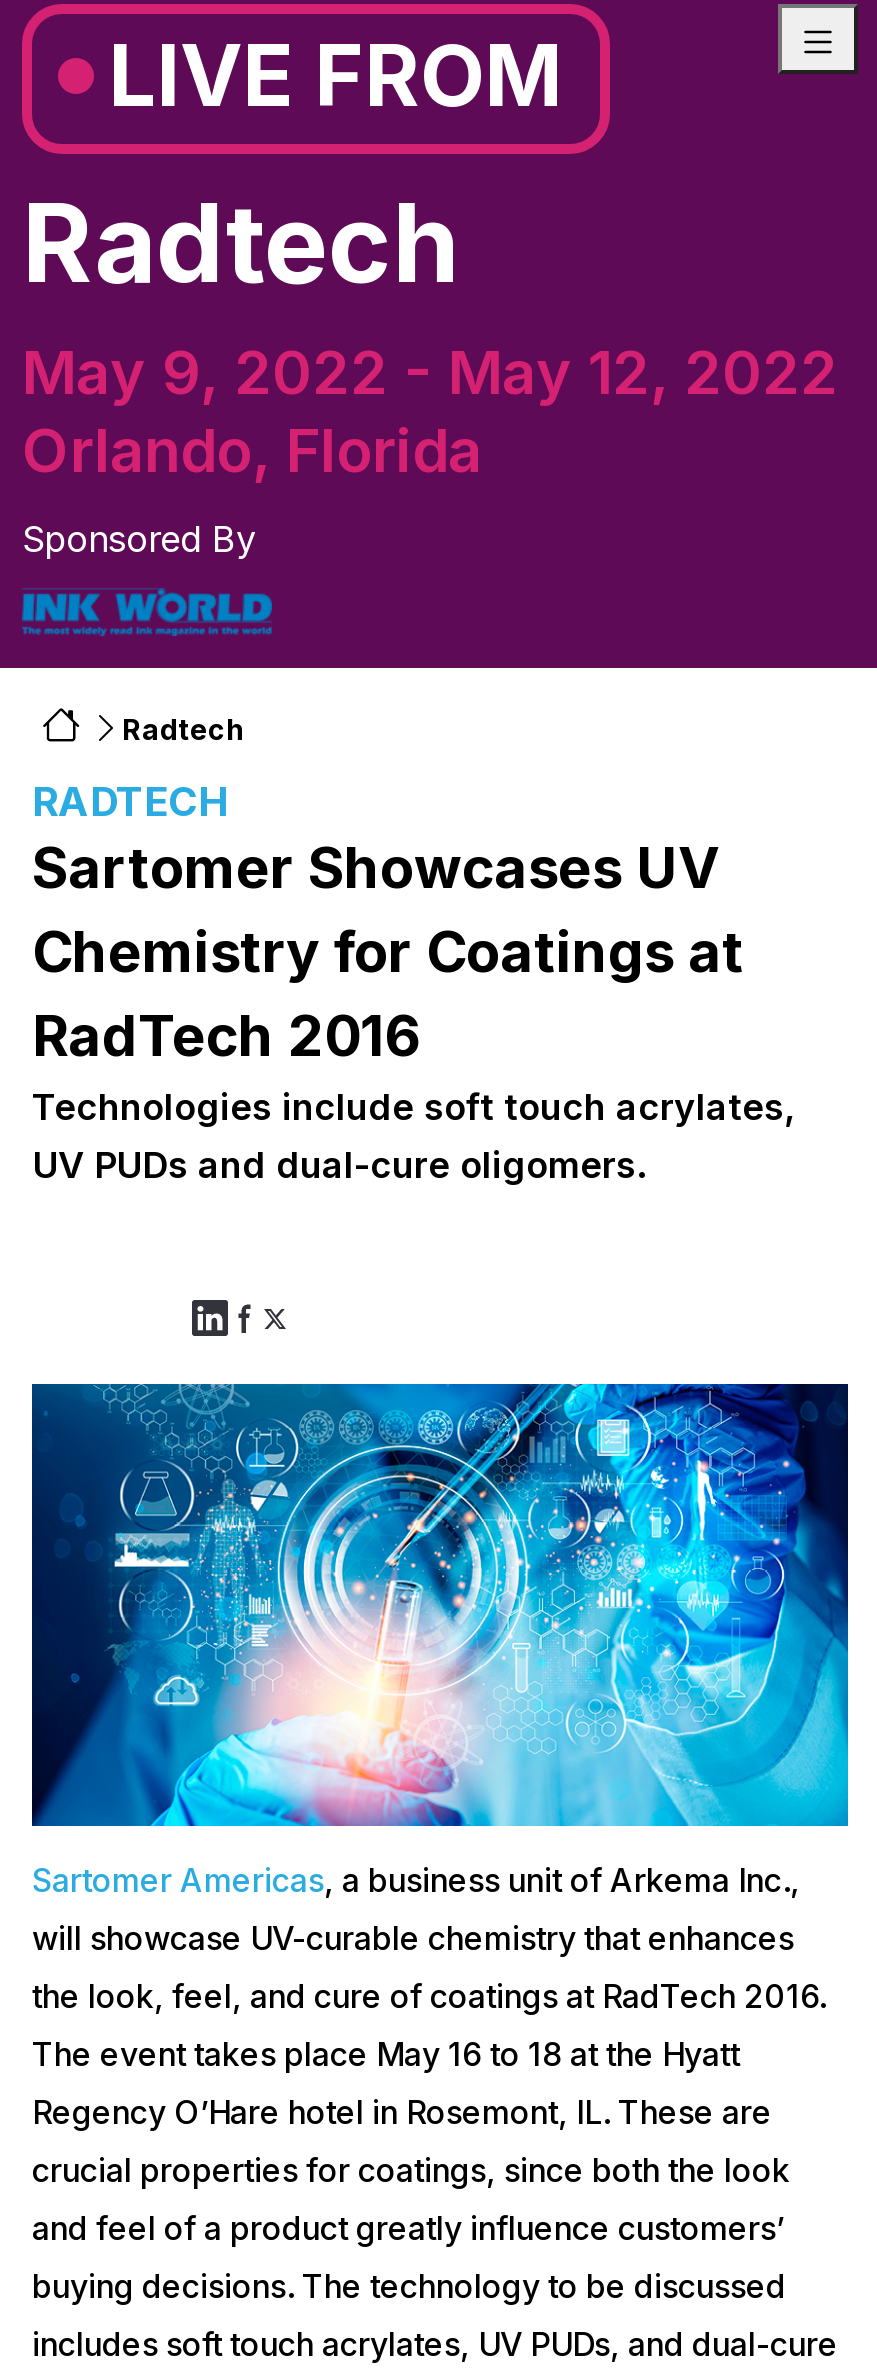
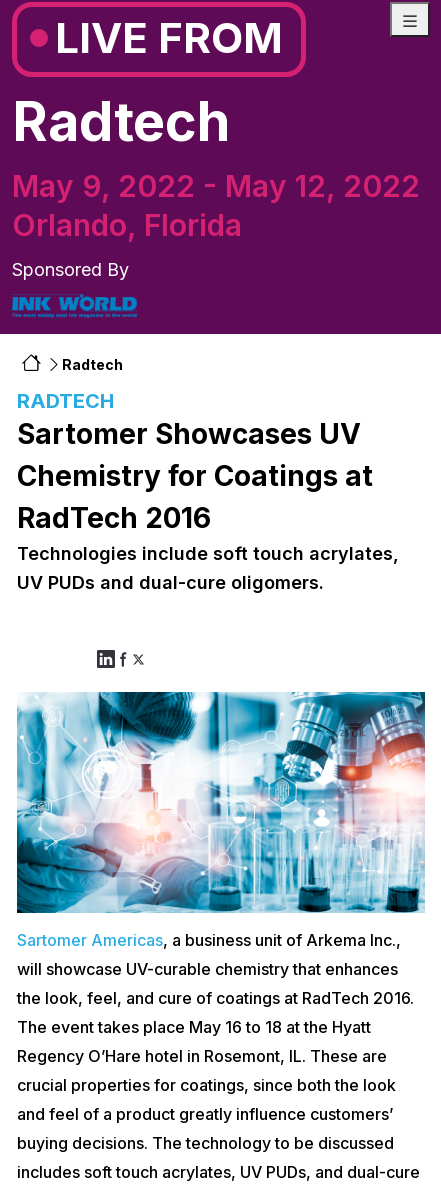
- [image]
+ [image]
